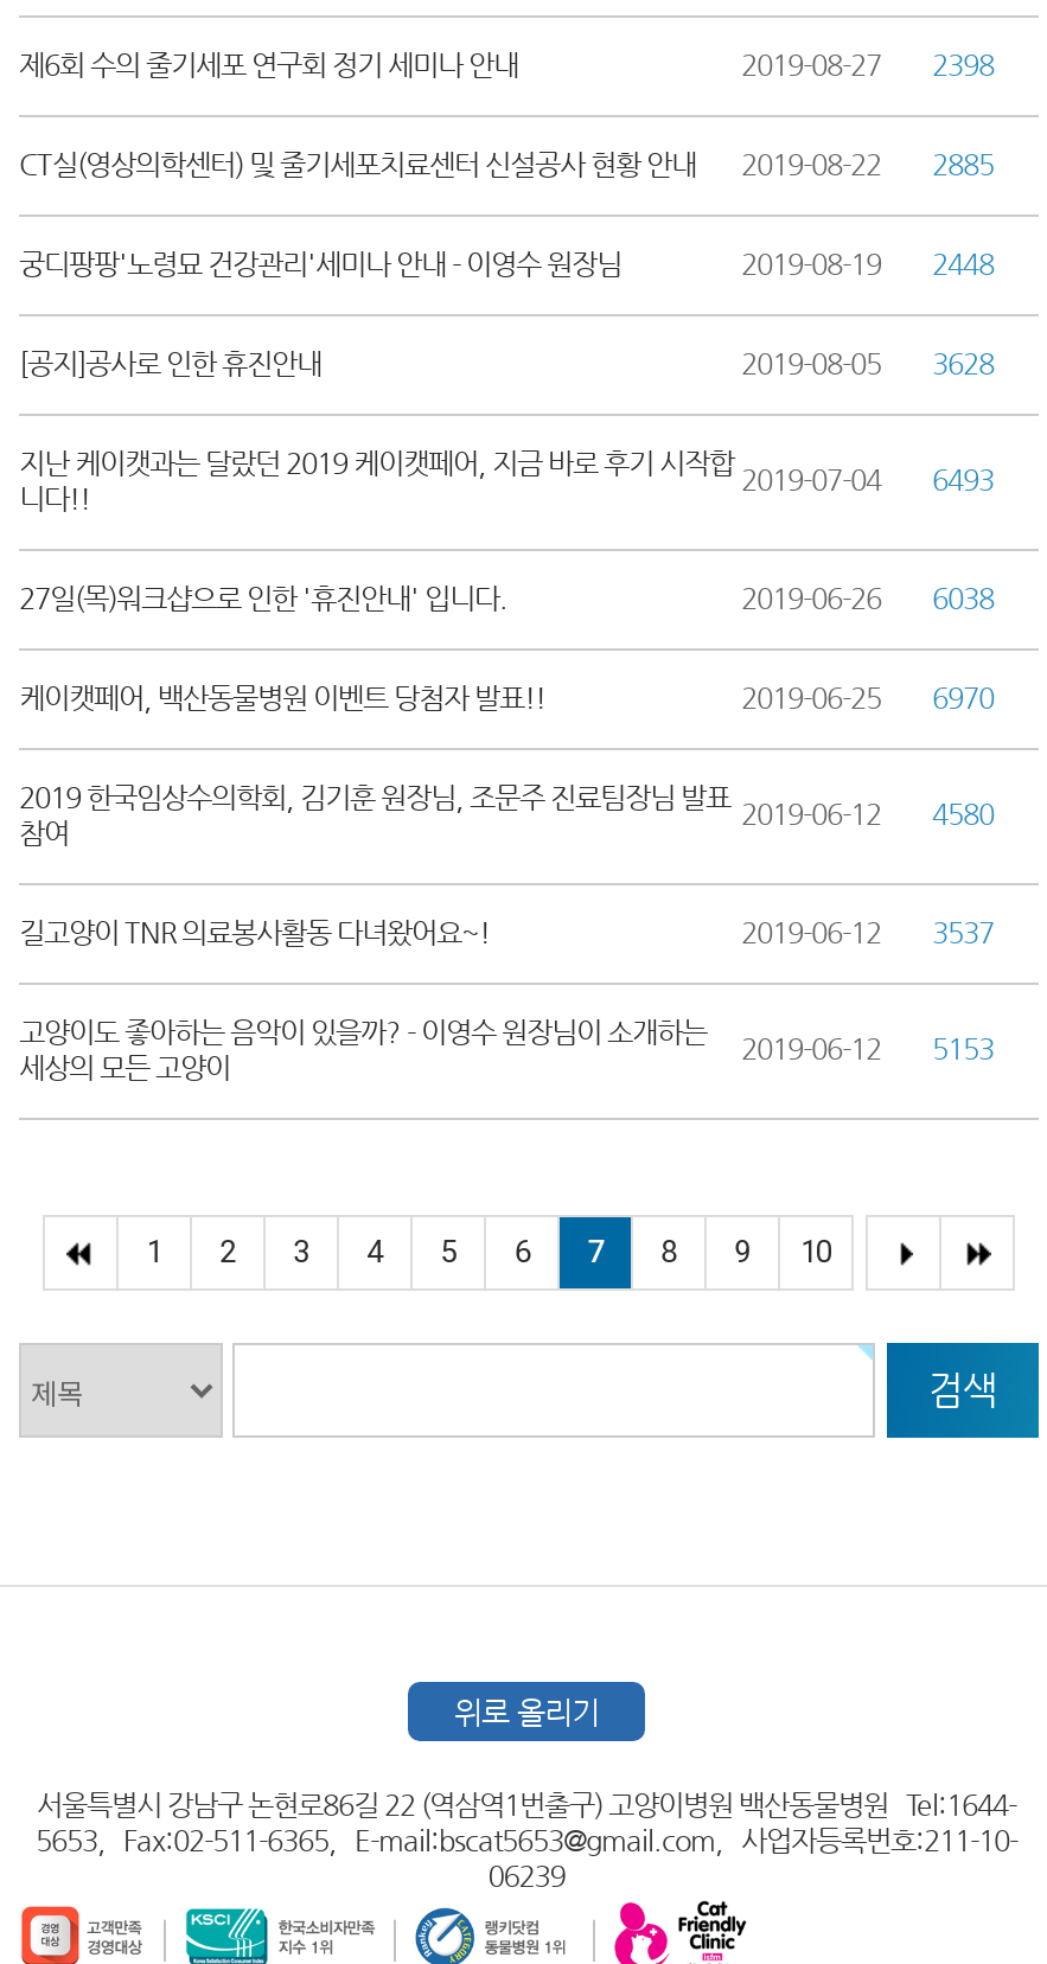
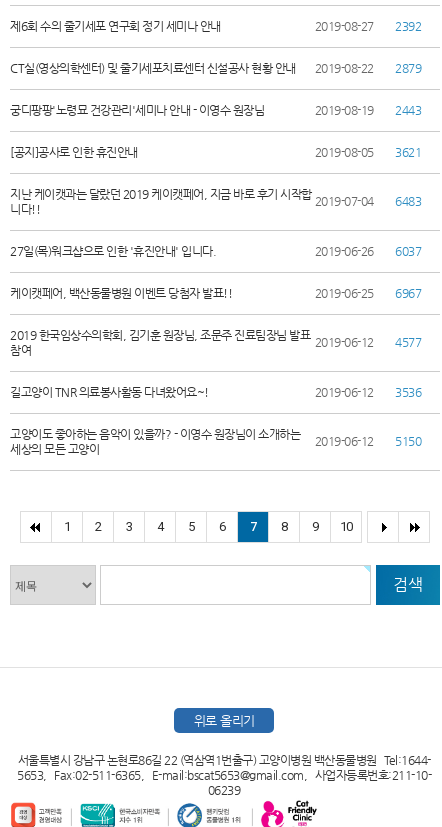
- 2019-08-27 2398
+ 2019-08-27 2392

- 2885
+ 2879

- 2019-08-19 2448
+ 2019-08-19 2443

- 2019-08-05 3628
+ 2019-08-05 3621

- 지난 케이캣과는 달랐던 2019 케이캣페어, 지금 바로 후기 시작합 2019-07-04 6493
+ 지난 케이캣과는 달랐던 2019 케이캣페어, 지금 바로 후기 시작합 2019-07-04 6483

- 2019-06-26 6038
+ 2019-06-26 6037

- 2019-06-25 6970
+ 2019-06-25 6967

- 2019 한국임상수의학회, 김기훈 원장님, 조문주 진료팀장님 발표 2019-06-12 4580
+ 2019 한국임상수의학회, 김기훈 원장님, 조문주 진료팀장님 발표 2019-06-12 4577

- 2019-06-12 3537
+ 2019-06-12 3536

- 고양이도 좋아하는 음악이 있을까? - 이영수 원장님이 소개하는 2019-06-12 5153
+ 고양이도 좋아하는 음악이 있을까? - 이영수 원장님이 소개하는 2019-06-12 5150
